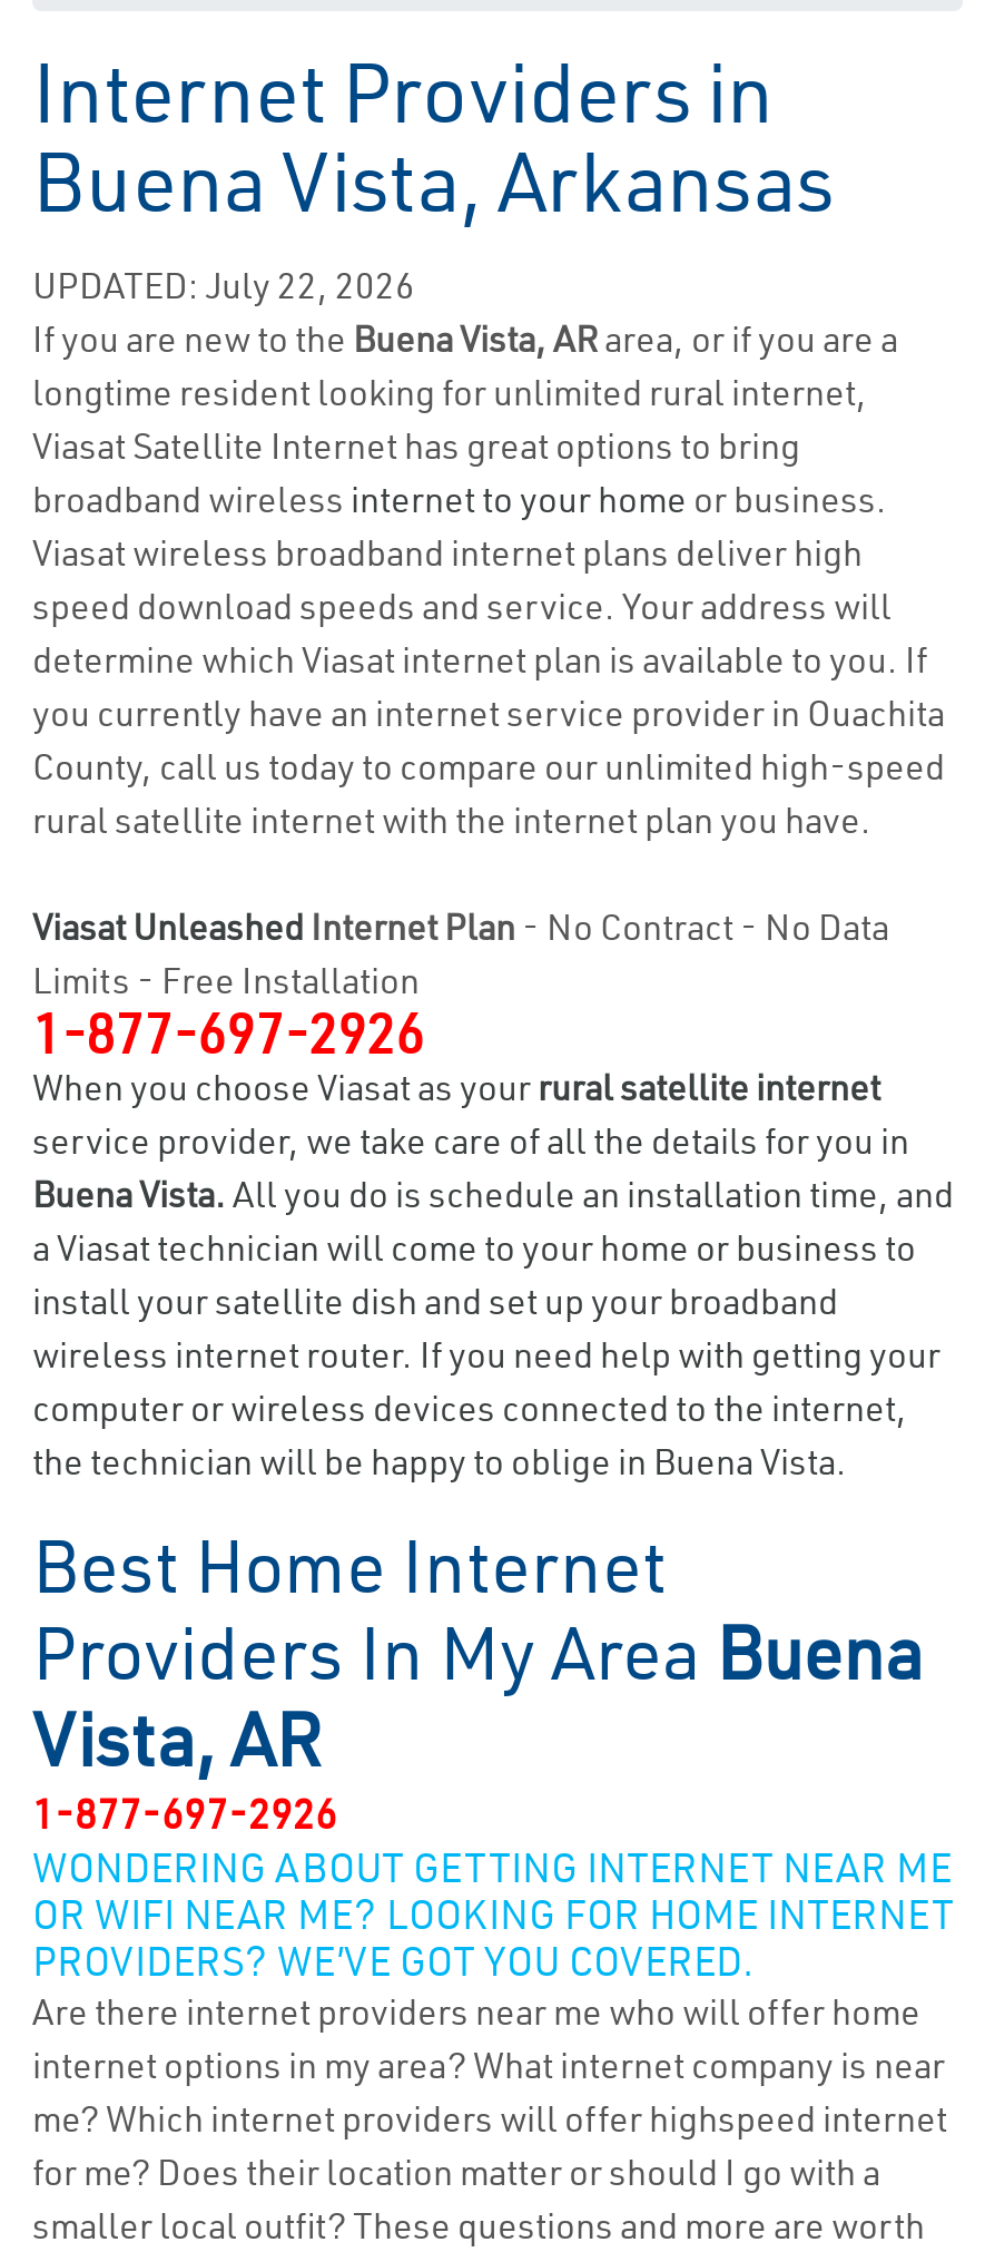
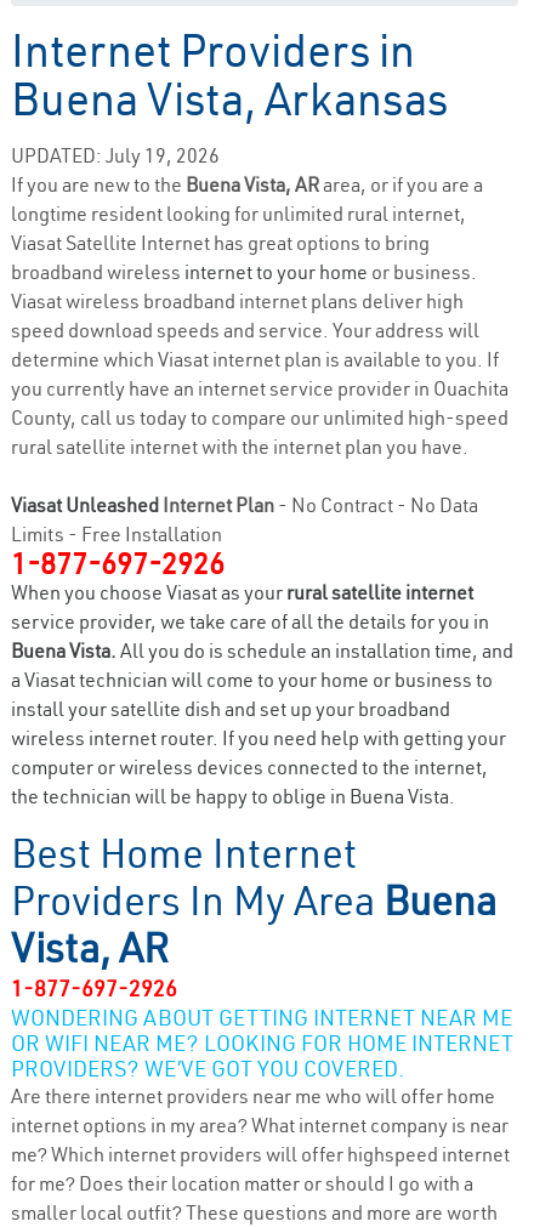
- UPDATED: July 22, 2026
+ UPDATED: July 19, 2026
